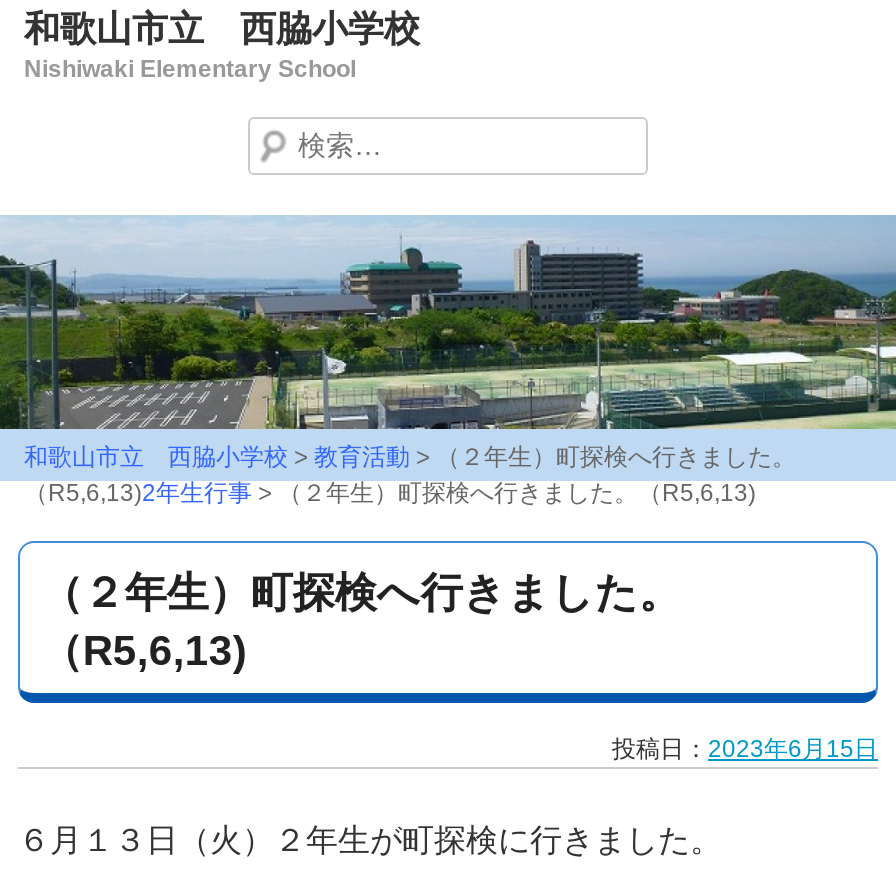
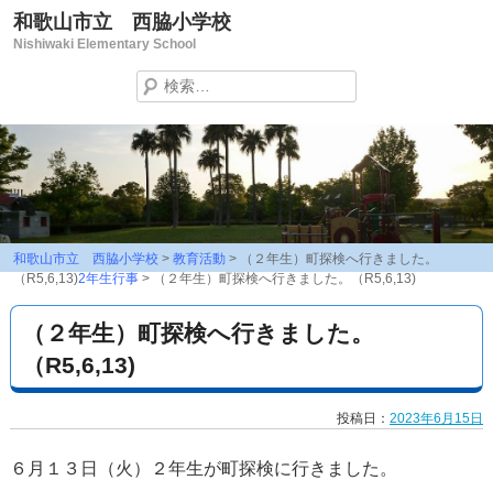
- [image]
+ [image]
